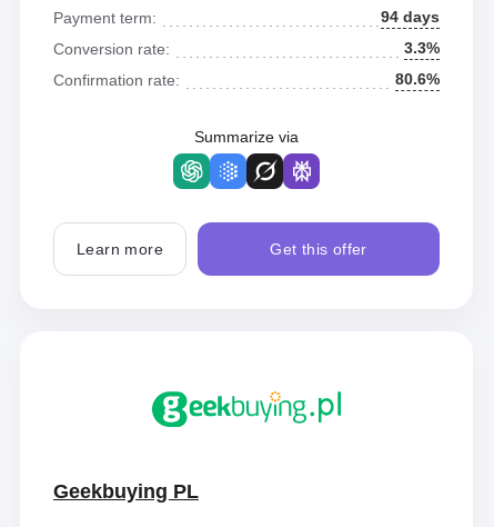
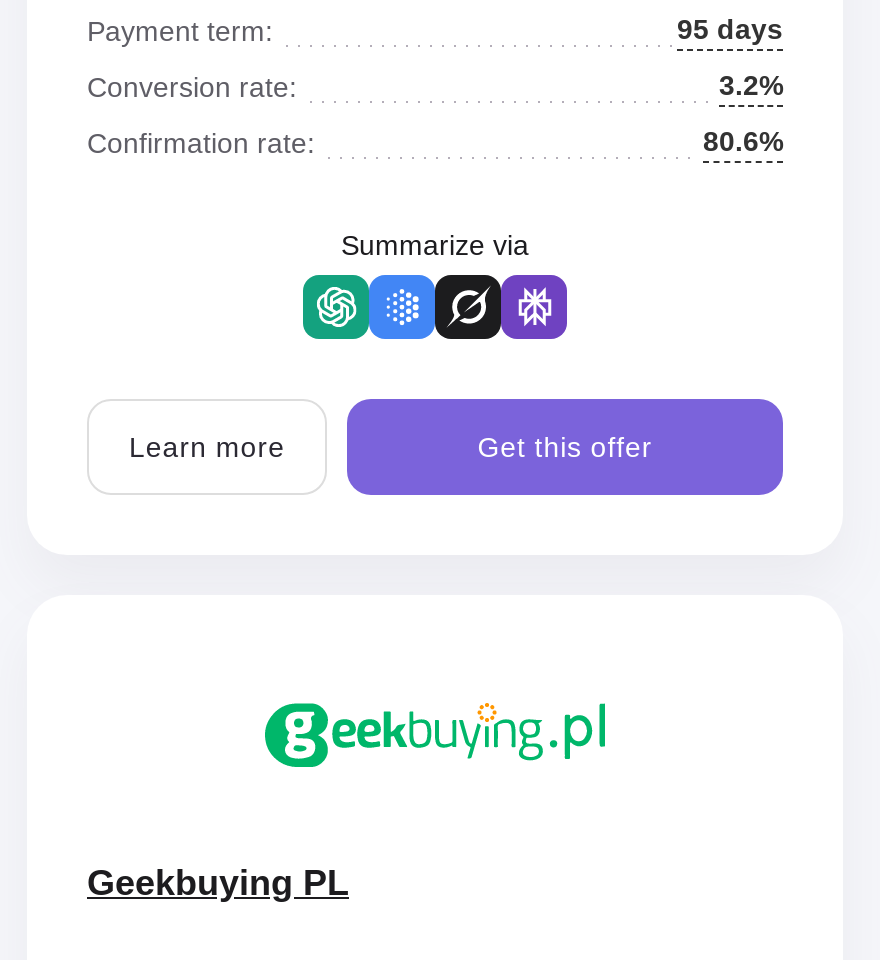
- 94 days
+ 95 days

- 3.3%
+ 3.2%
